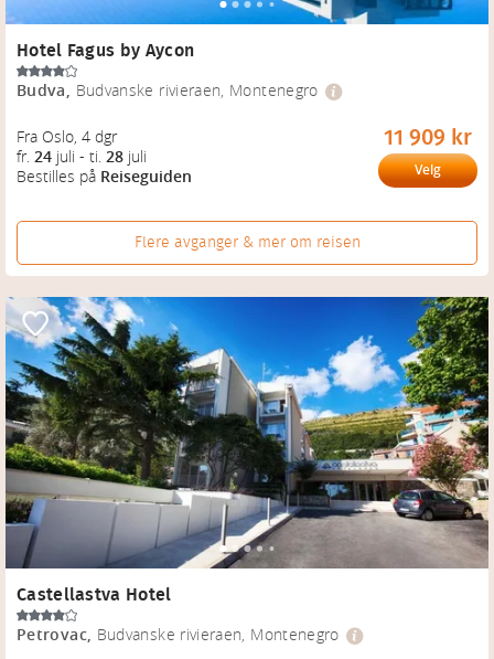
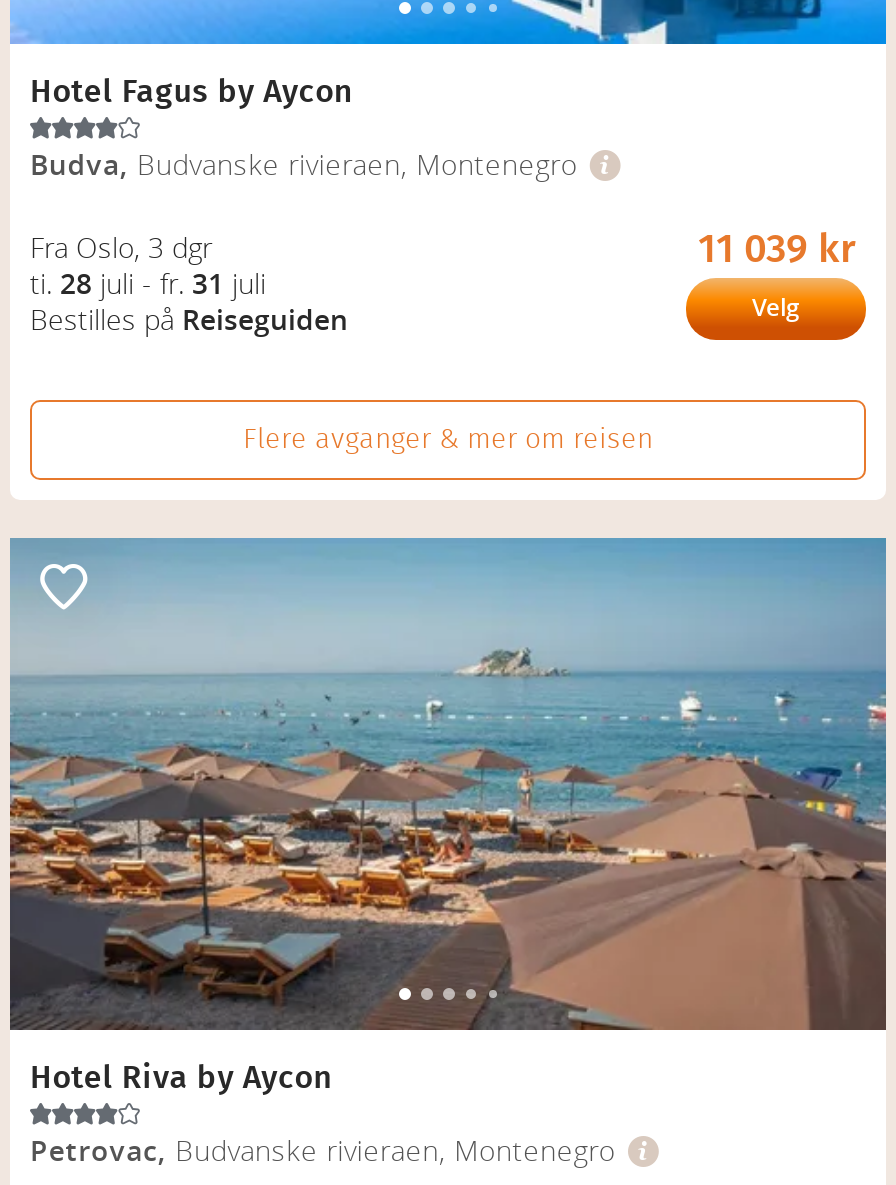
- Fra Oslo, 4 dgr
+ Fra Oslo, 3 dgr

- 11 909 kr
+ 11 039 kr

- fr. 24 juli - ti. 28 juli
+ ti. 28 juli - fr. 31 juli

- [image]
- Castellastva Hotel
+ [image]
+ Hotel Riva by Aycon
